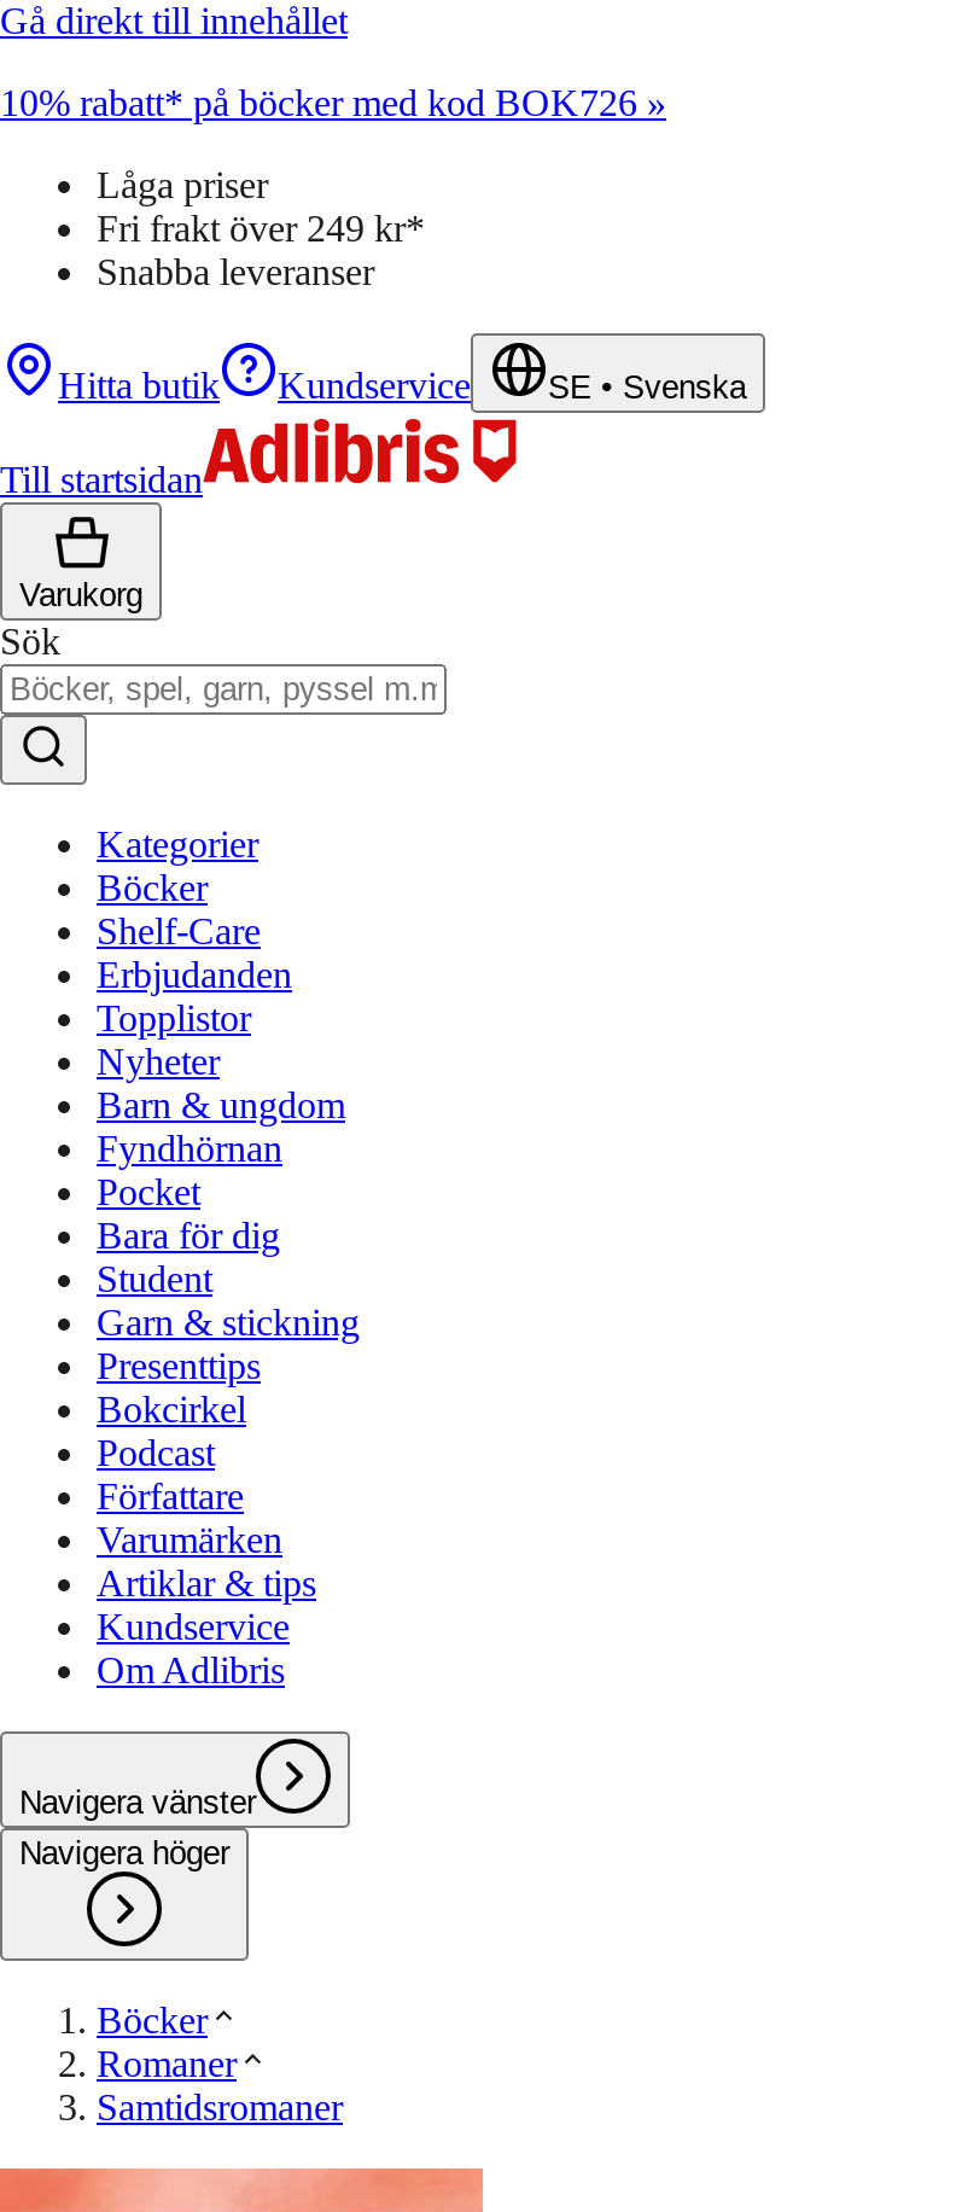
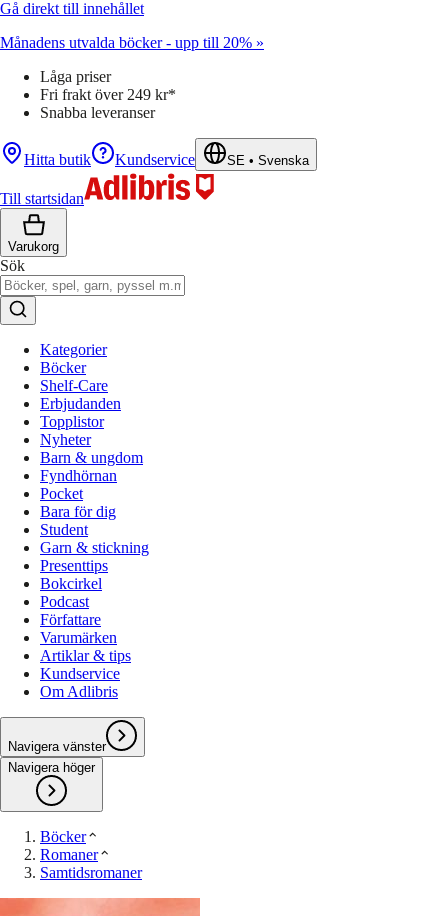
- 10% rabatt* på böcker med kod BOK726 »
+ Månadens utvalda böcker - upp till 20% »
